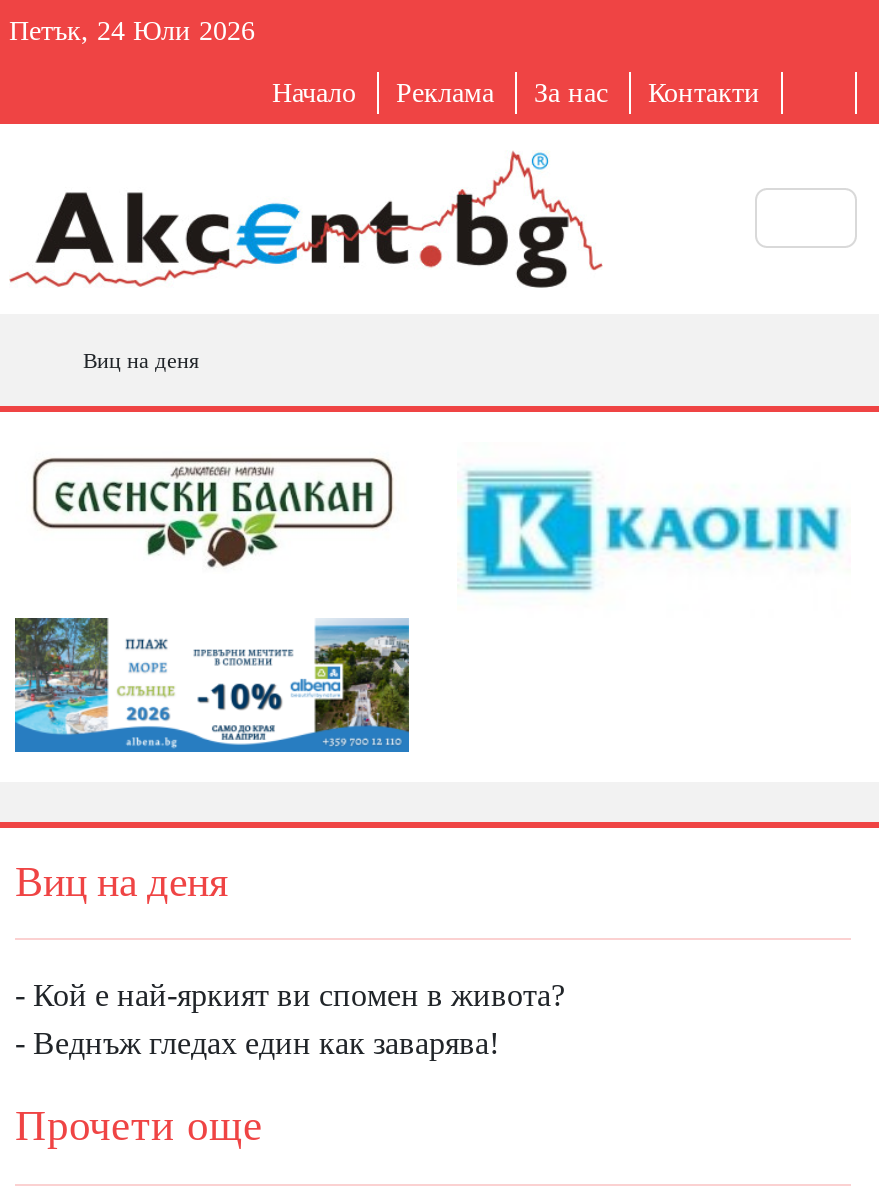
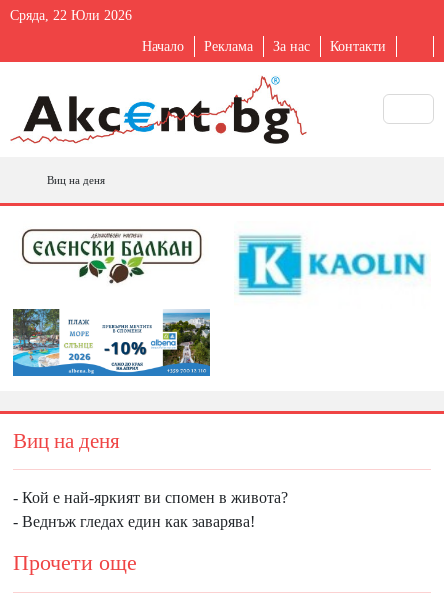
- Петък, 24 Юли 2026
+ Сряда, 22 Юли 2026
